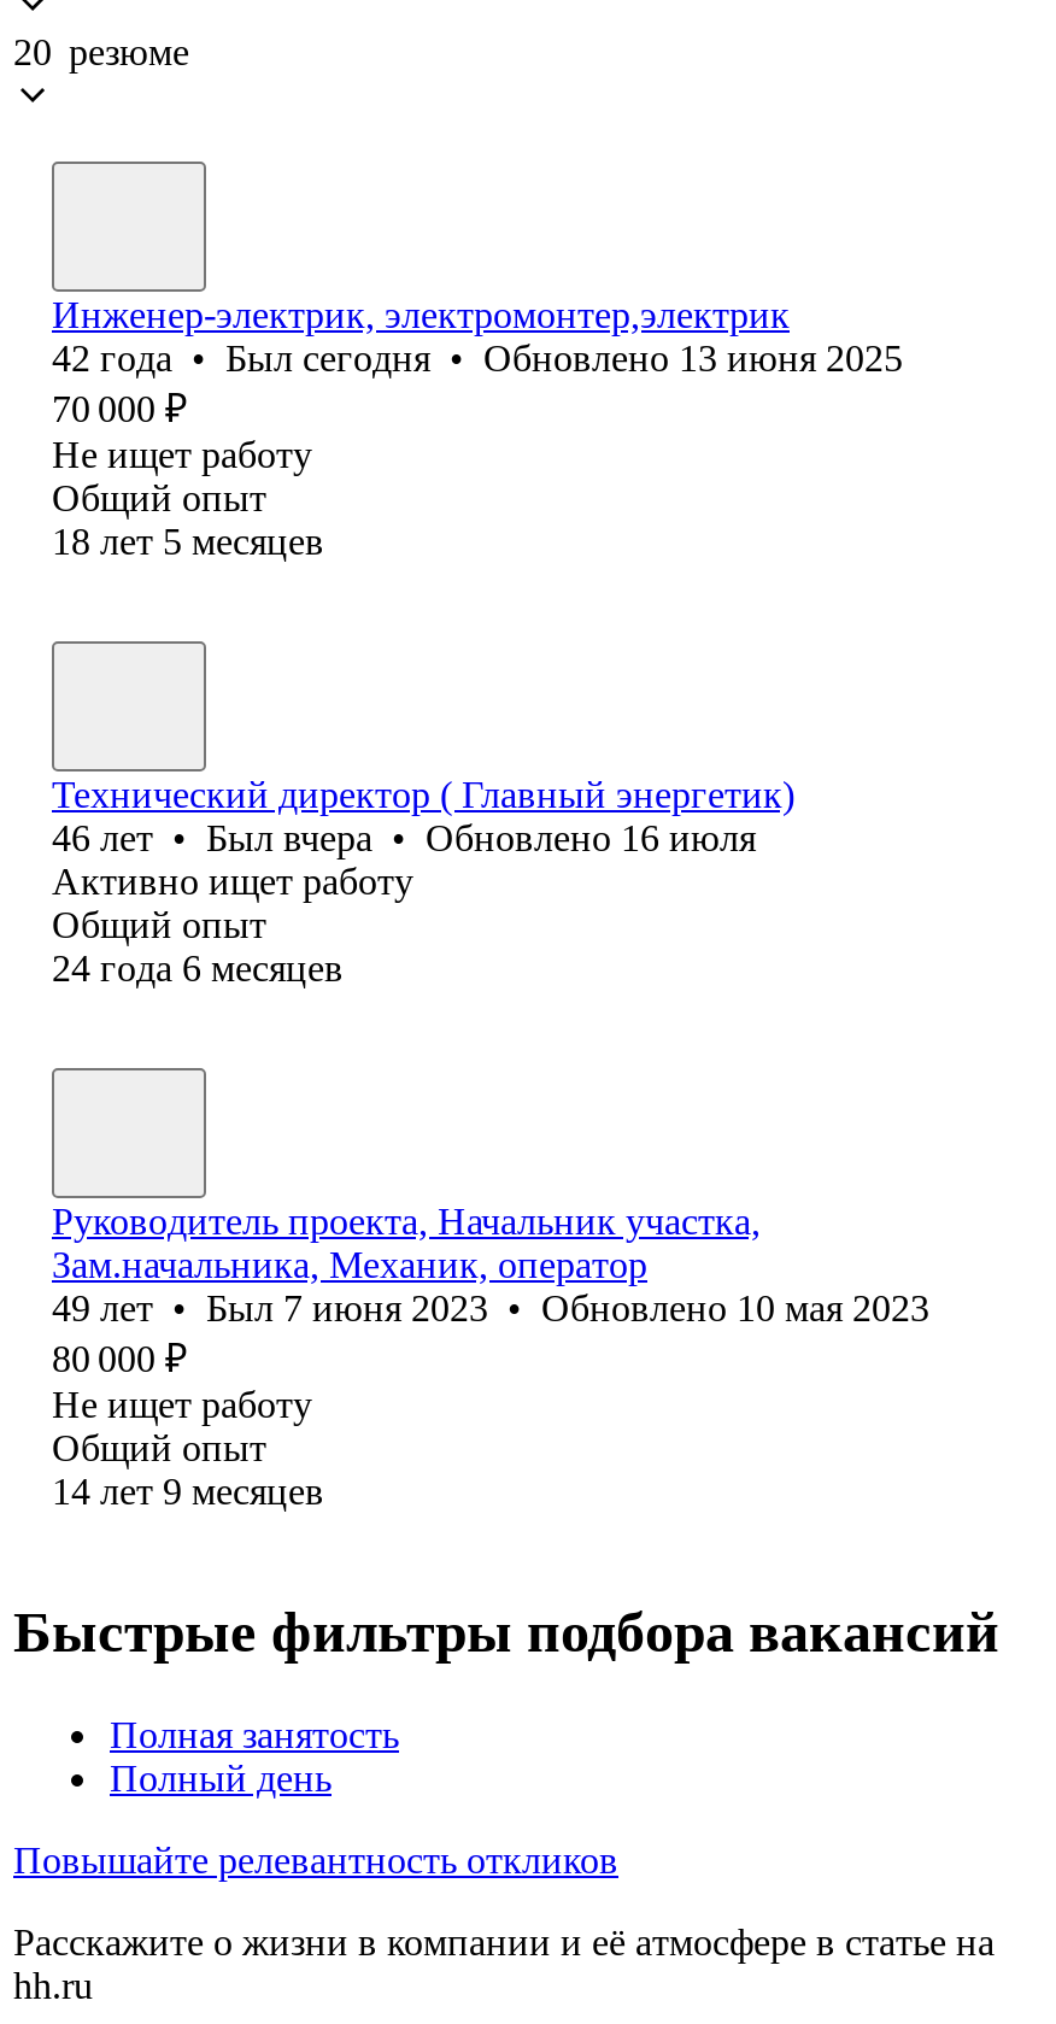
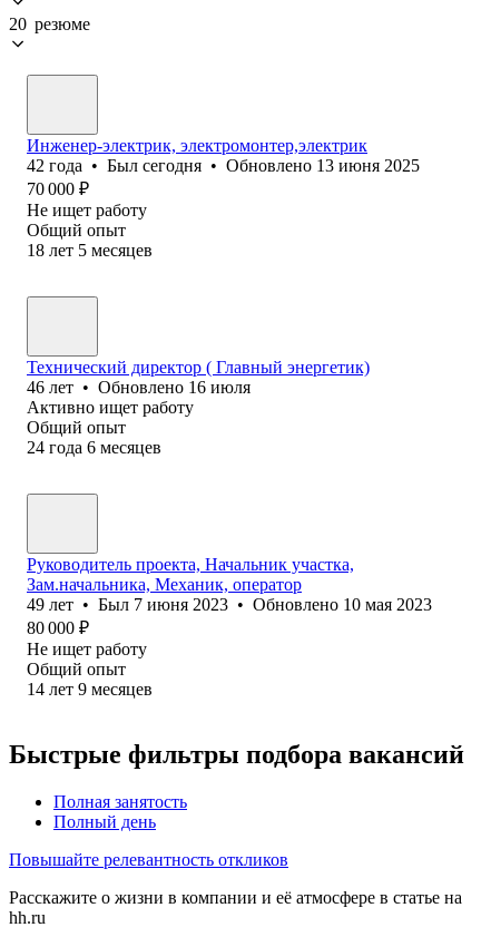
- 46 лет • Был вчера • Обновлено 16 июля
+ 46 лет • Обновлено 16 июля
